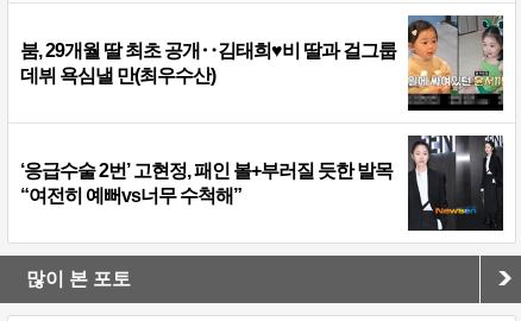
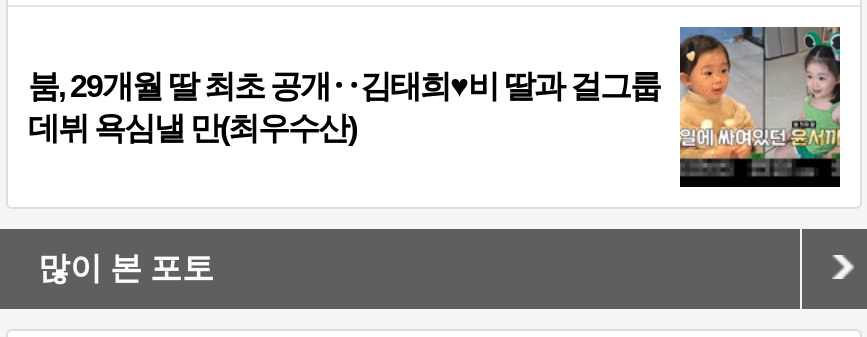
- [image]
- ‘응급수술 2번’ 고현정, 패인 볼+부러질 듯한 발목
- “여전히 예뻐vs너무 수척해”
